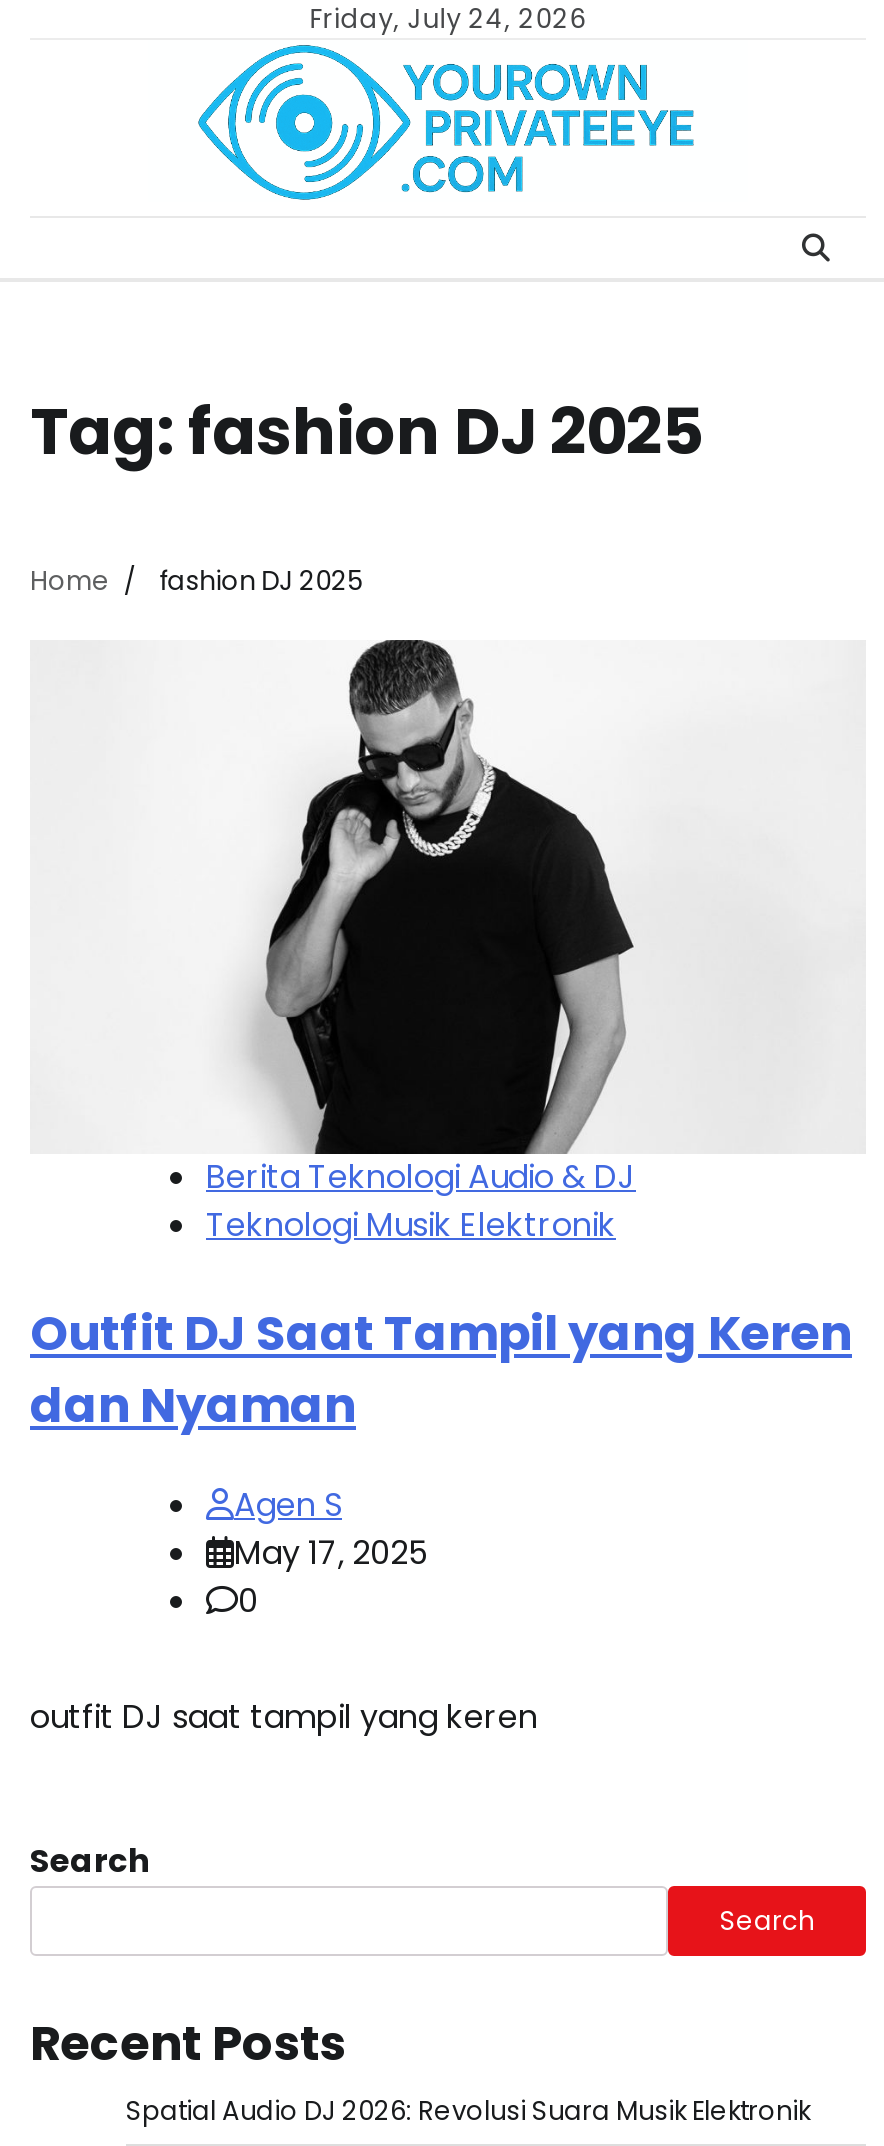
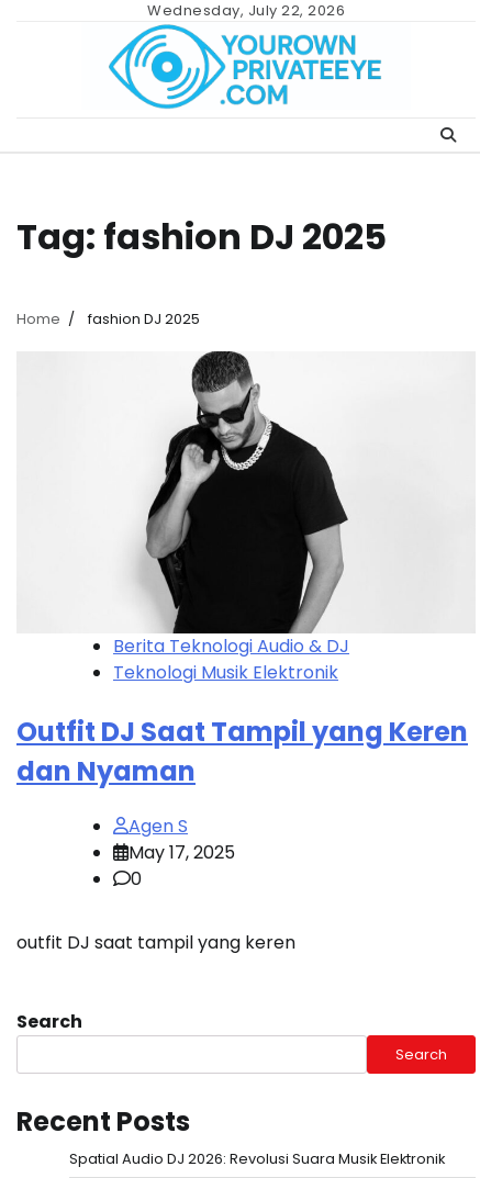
- Friday, July 24, 2026
+ Wednesday, July 22, 2026
